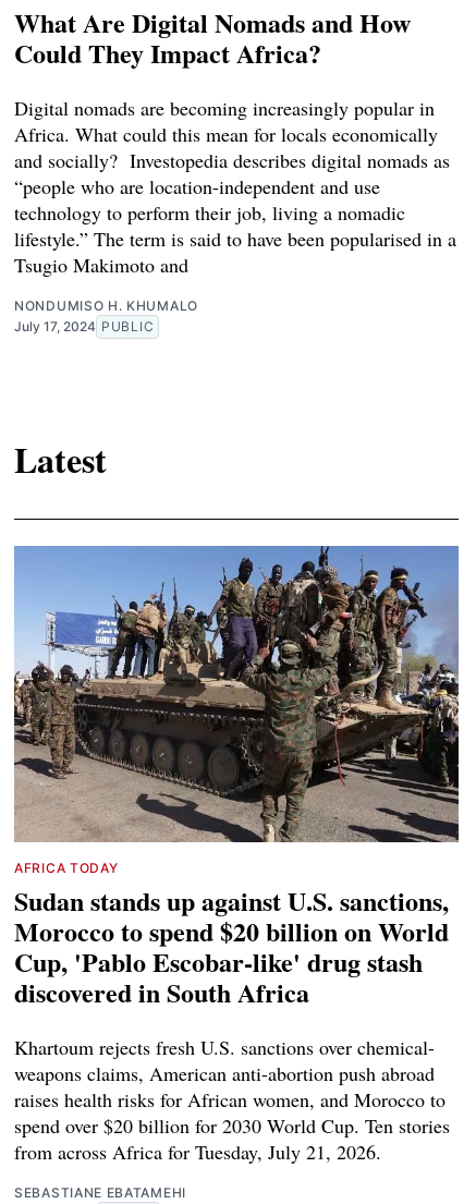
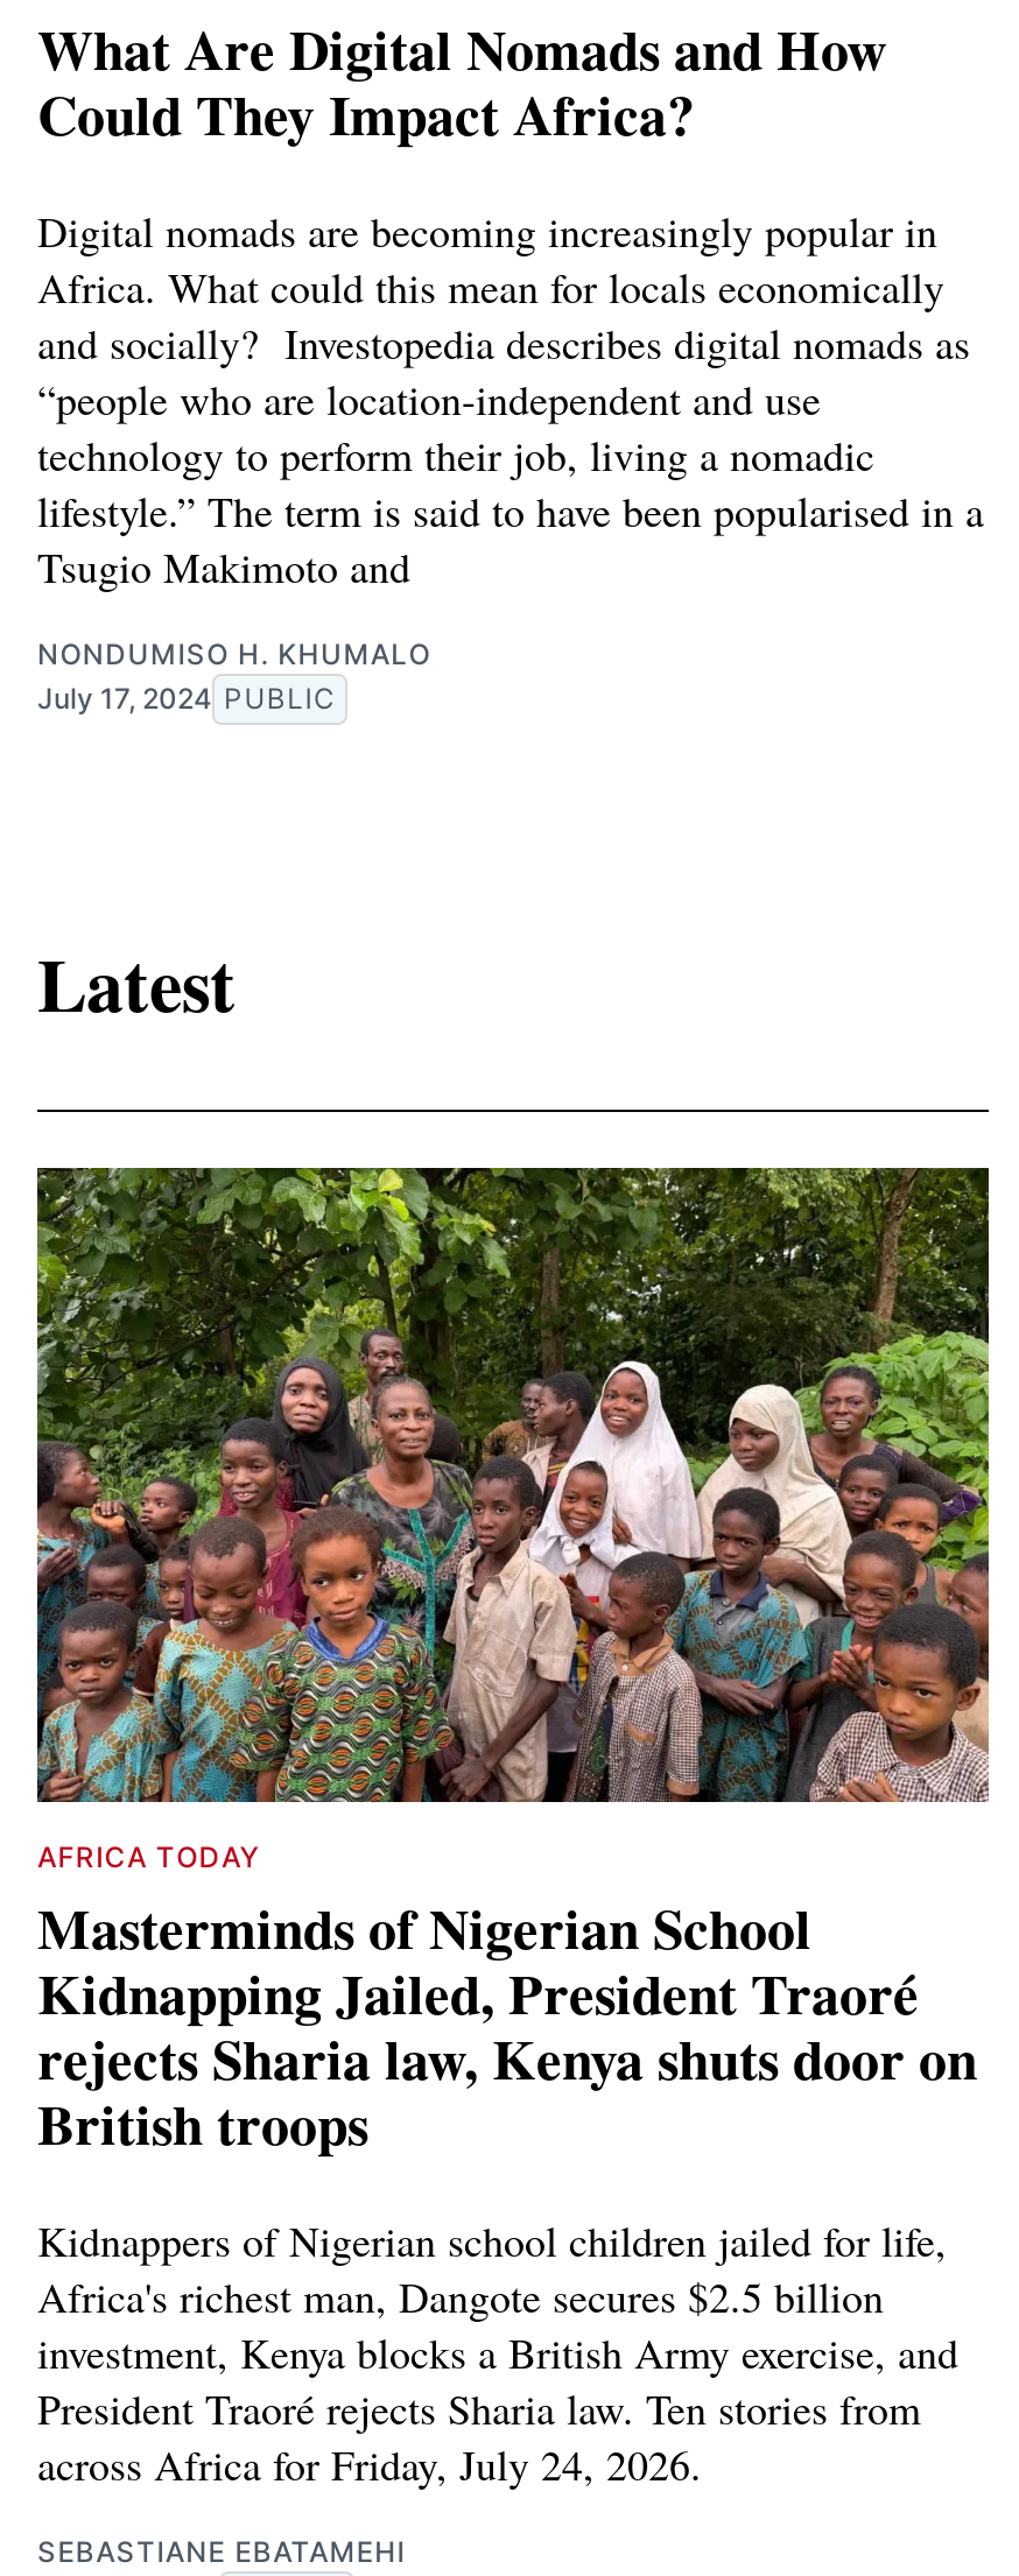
- [image]
- Sudan stands up against U.S. sanctions,
- Morocco to spend $20 billion on World
- Cup, 'Pablo Escobar-like' drug stash
- discovered in South Africa
+ [image]
+ Masterminds of Nigerian School
+ Kidnapping Jailed, President Traoré
+ rejects Sharia law, Kenya shuts door on
+ British troops

- Khartoum rejects fresh U.S. sanctions over chemical-
- weapons claims, American anti-abortion push abroad
- raises health risks for African women, and Morocco to
- spend over $20 billion for 2030 World Cup. Ten stories
- from across Africa for Tuesday, July 21, 2026.
+ Kidnappers of Nigerian school children jailed for life,
+ Africa's richest man, Dangote secures $2.5 billion
+ investment, Kenya blocks a British Army exercise, and
+ President Traoré rejects Sharia law. Ten stories from
+ across Africa for Friday, July 24, 2026.
